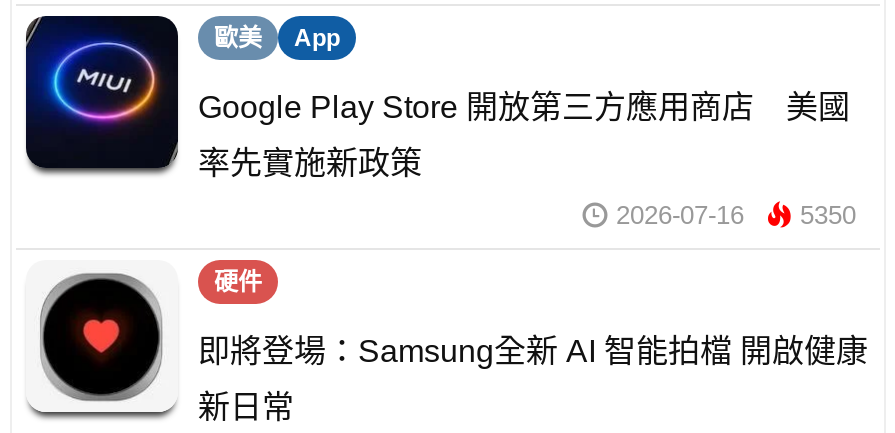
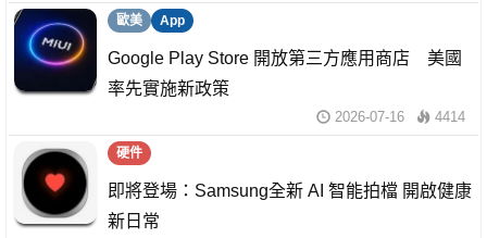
- 2026-07-16 5350
+ 2026-07-16 4414
